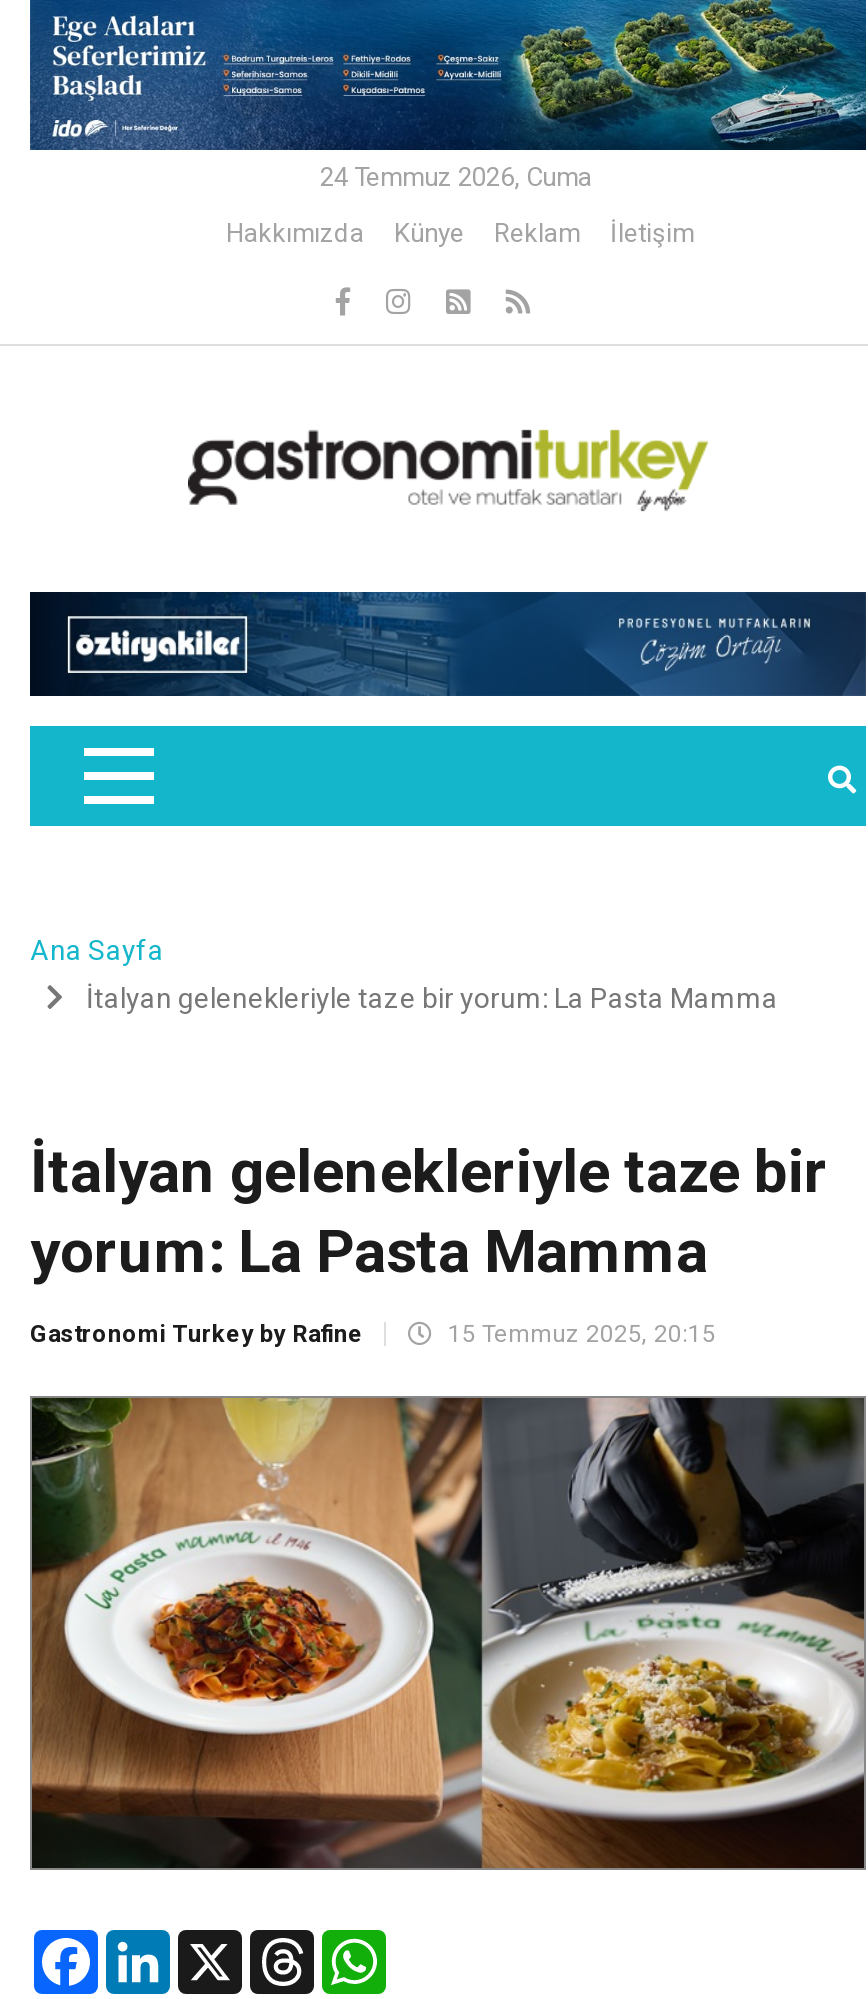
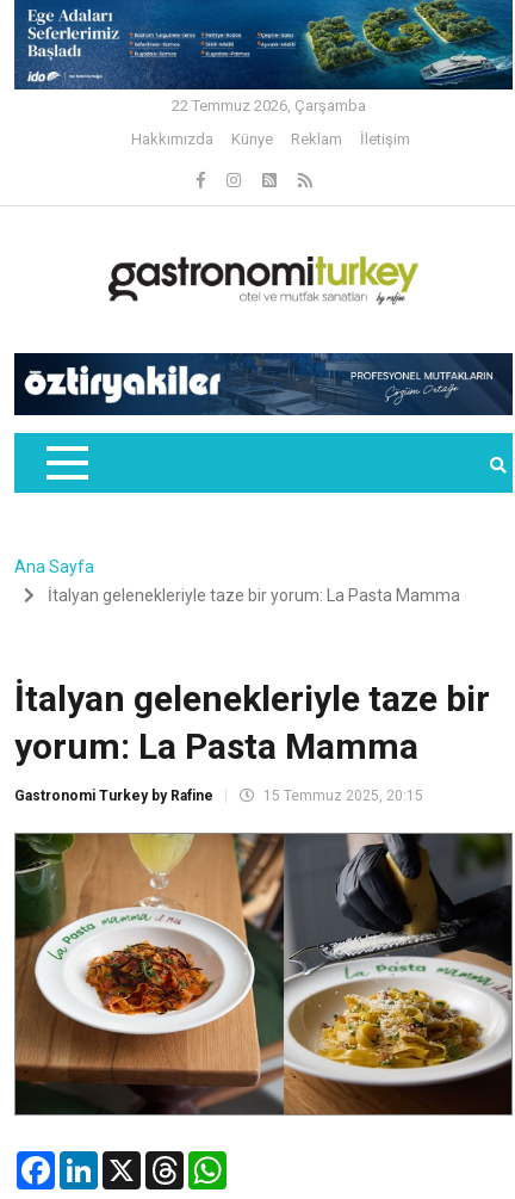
- 24 Temmuz 2026, Cuma
+ 22 Temmuz 2026, Çarşamba

- [image]
+ [image]
